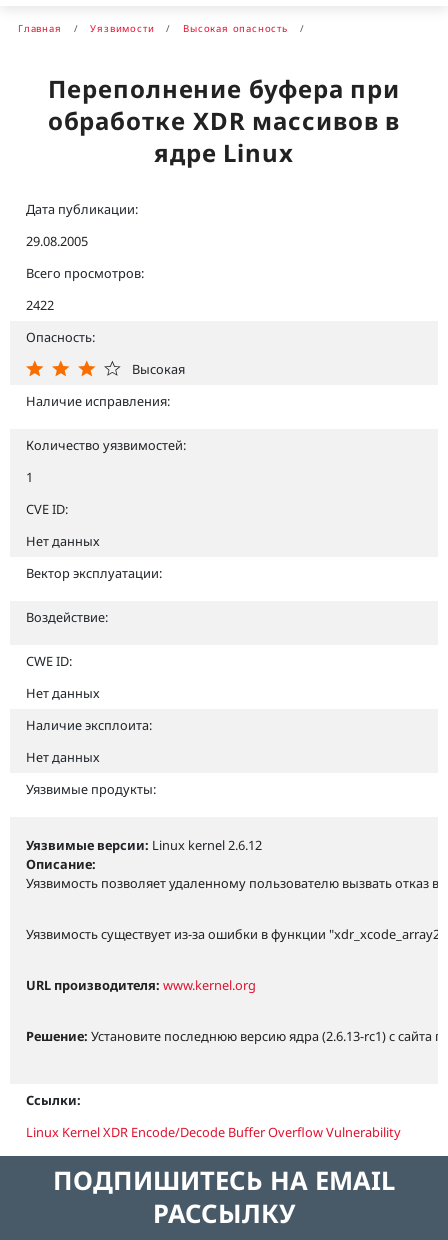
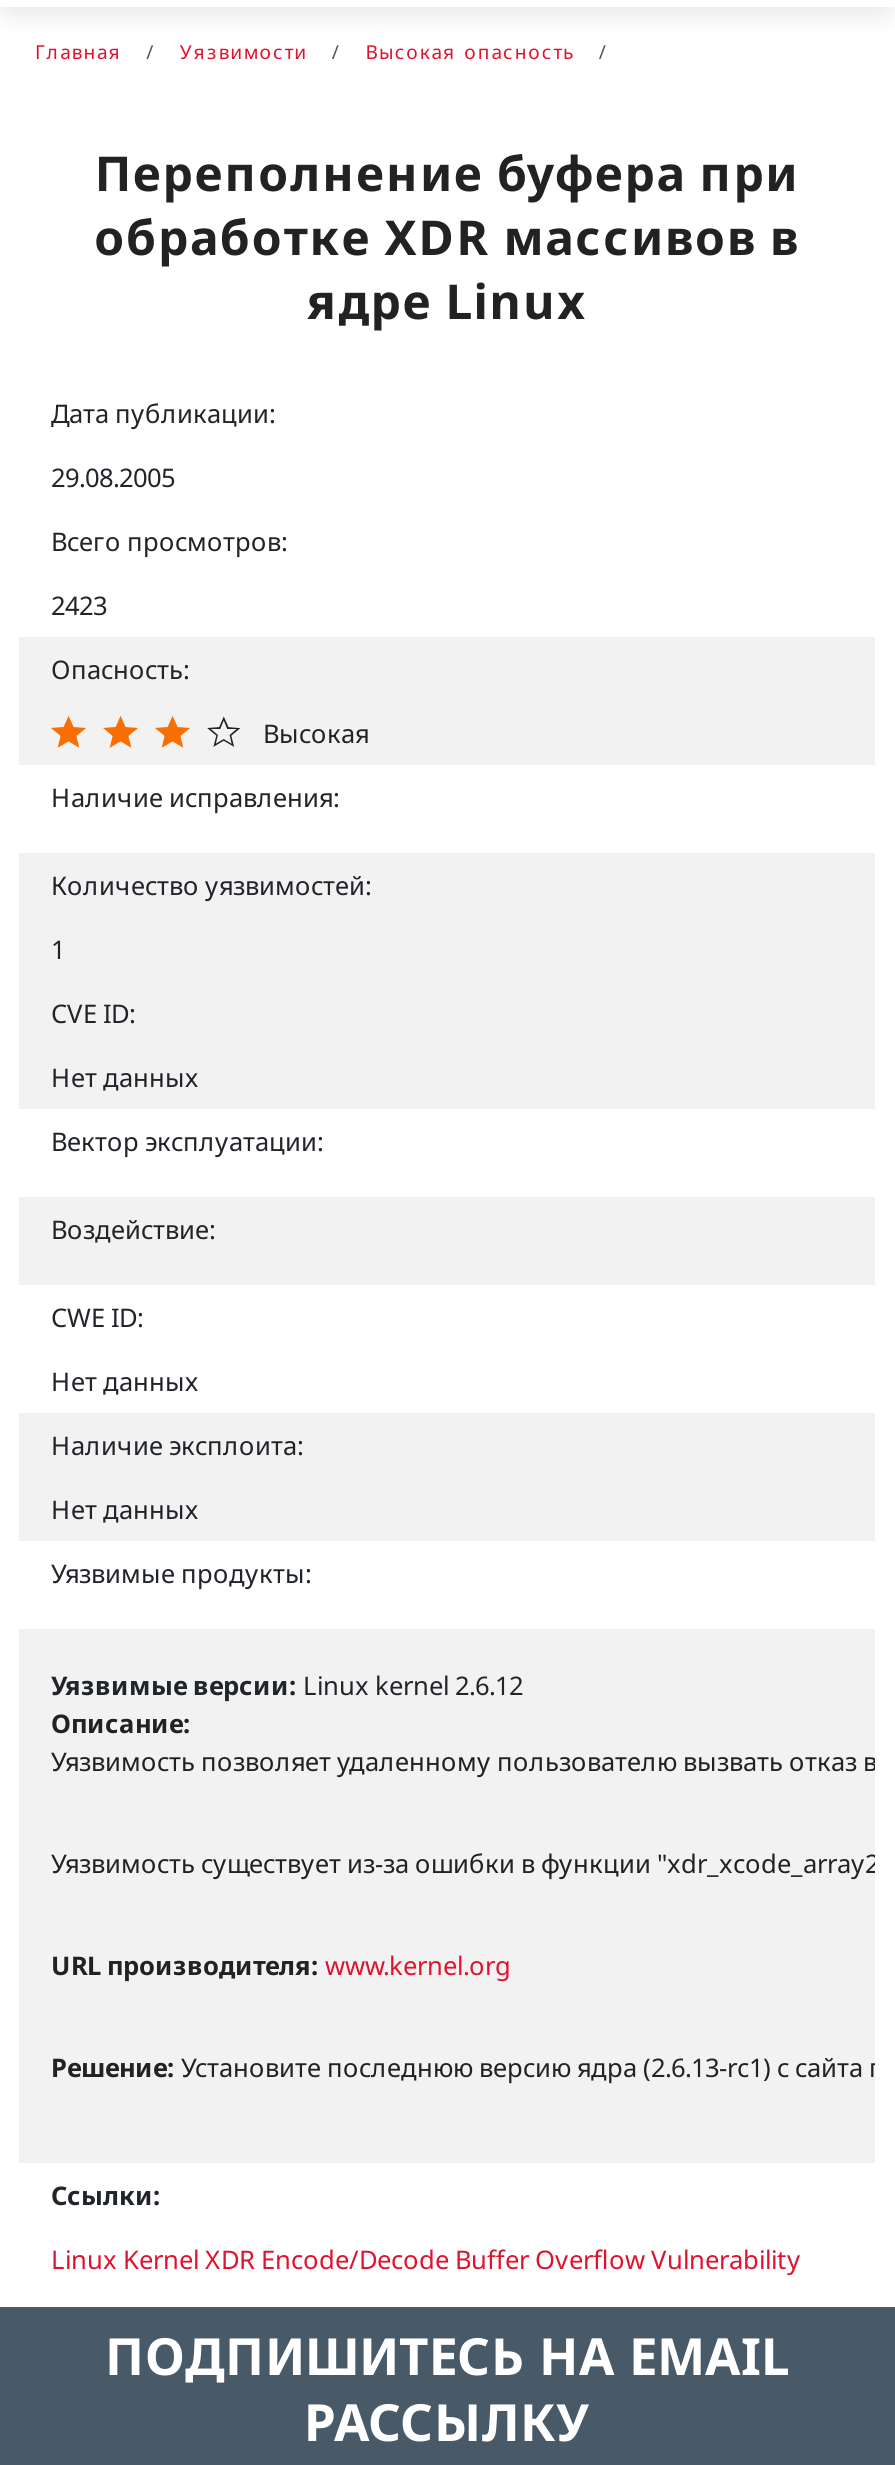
- 2422
+ 2423
